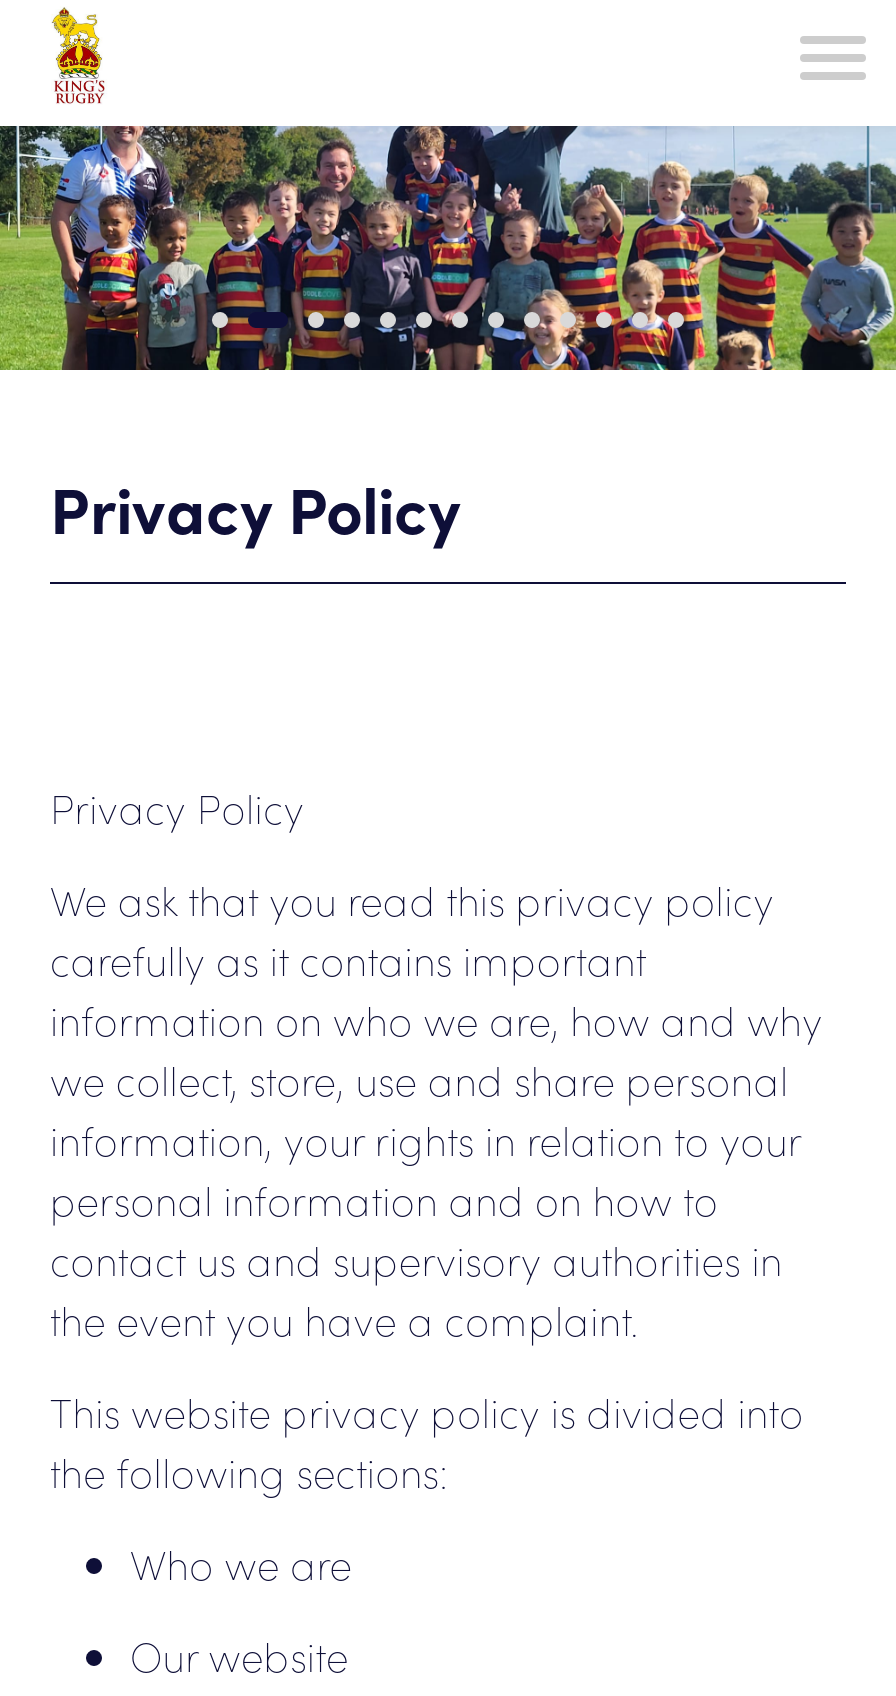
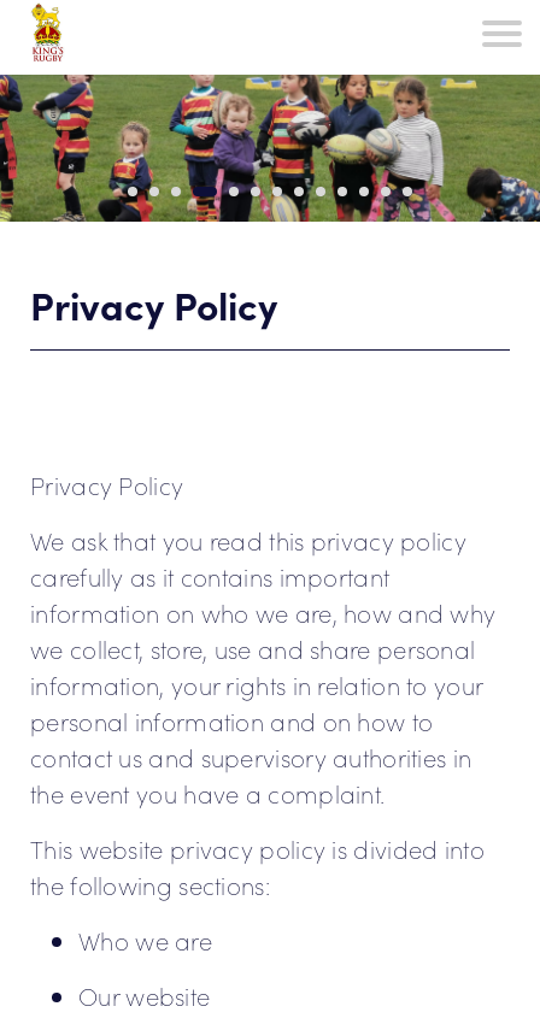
- [image]
+ [image]
